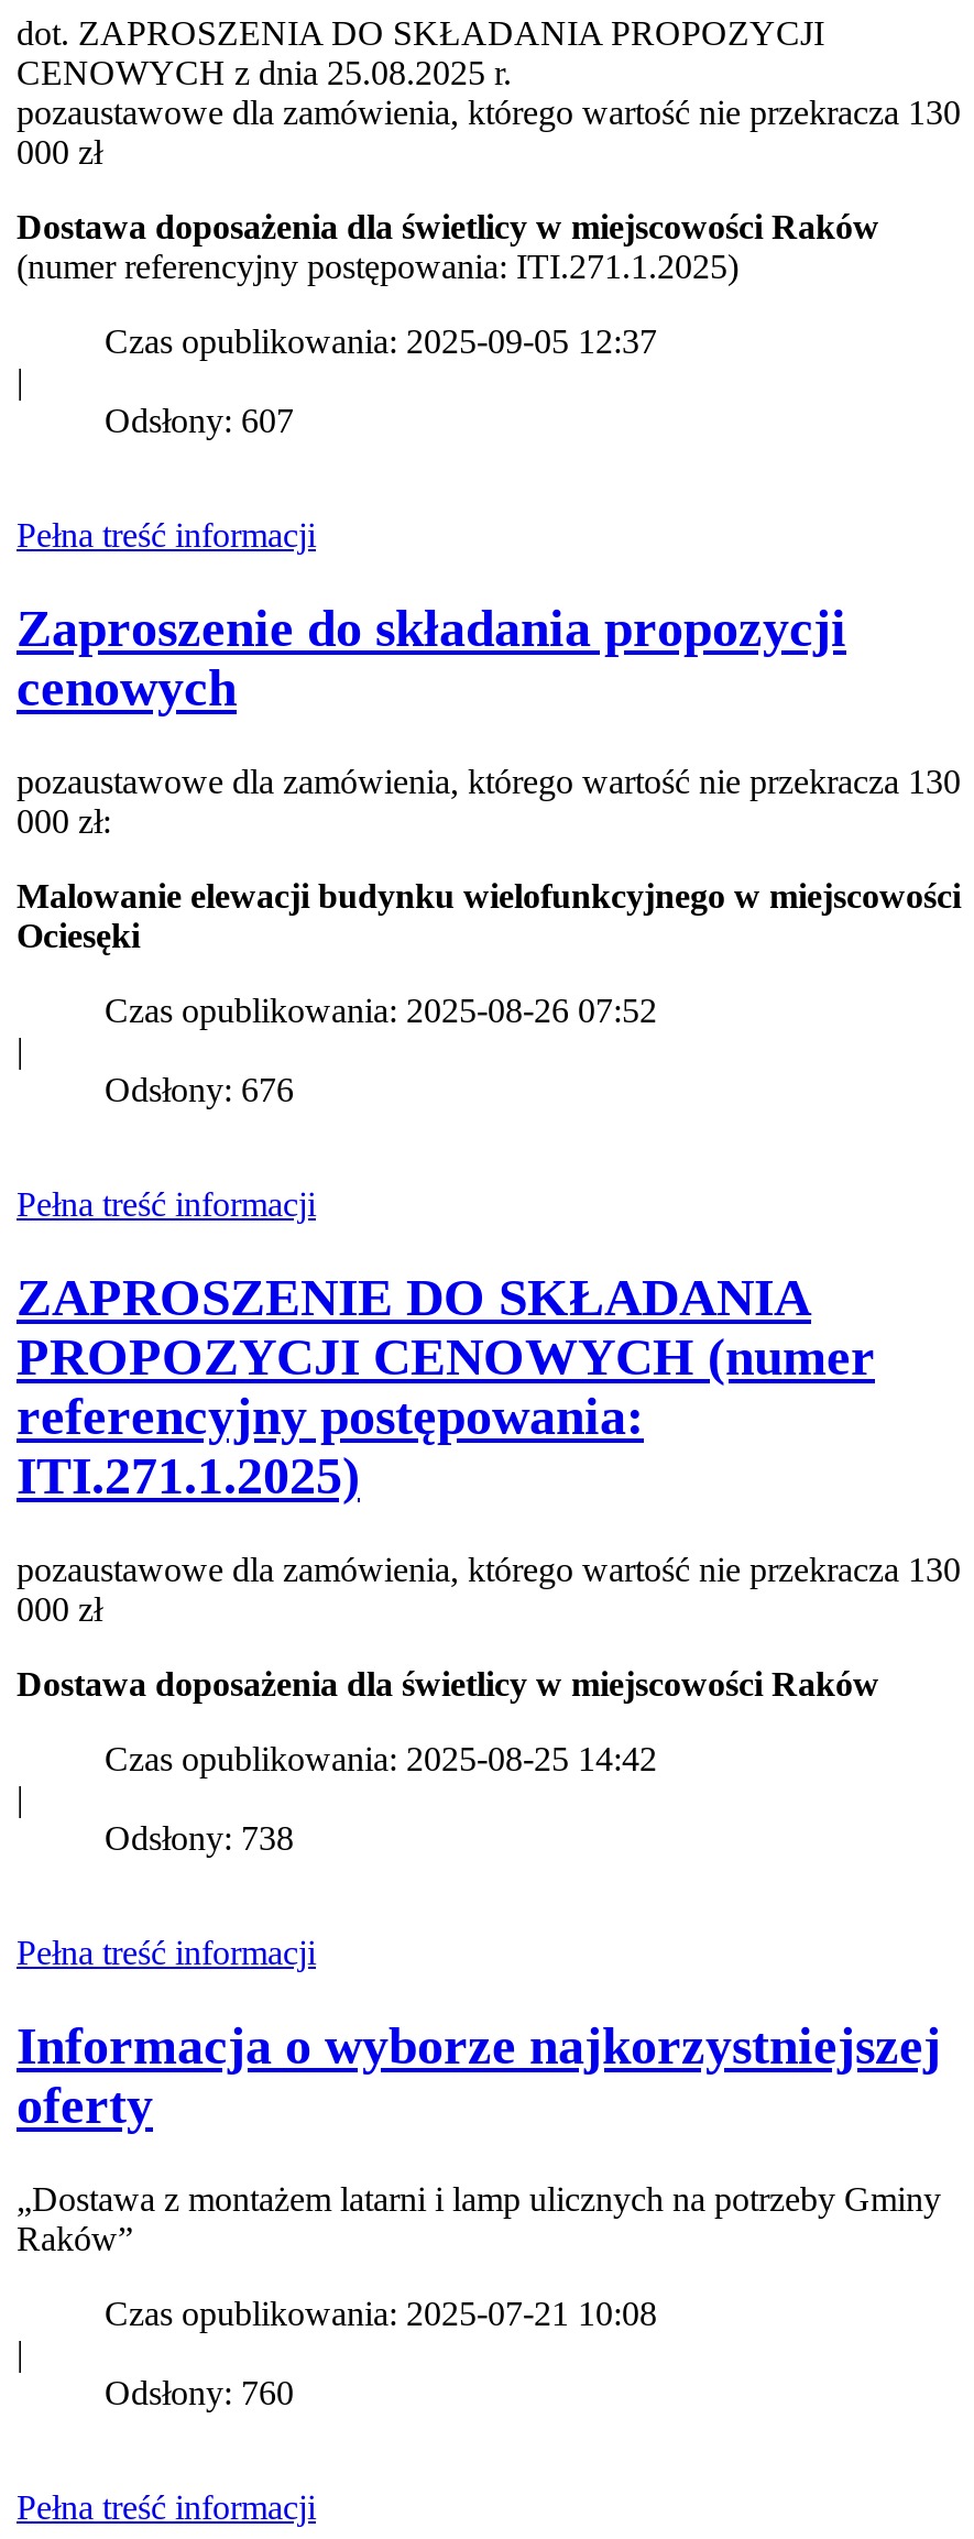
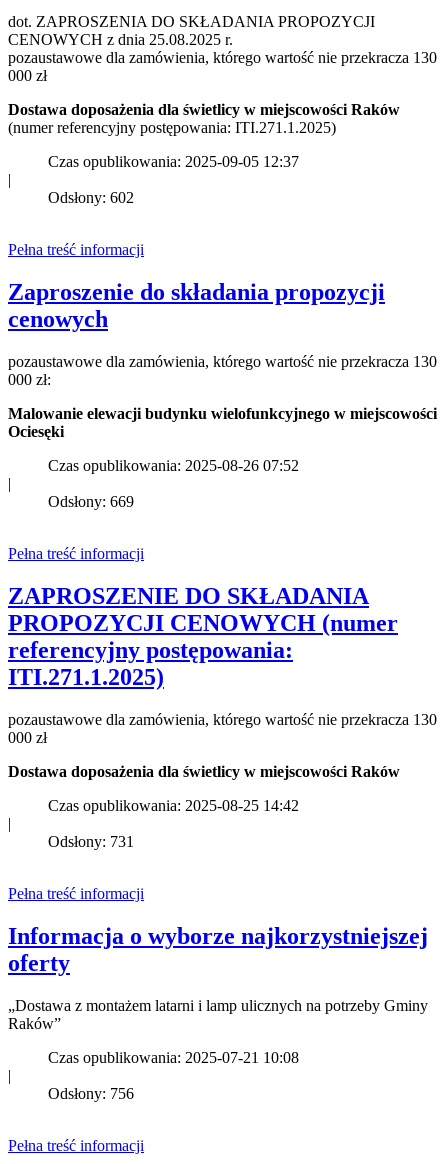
- Odsłony: 607
+ Odsłony: 602

- Odsłony: 676
+ Odsłony: 669

- Odsłony: 738
+ Odsłony: 731

- Odsłony: 760
+ Odsłony: 756
